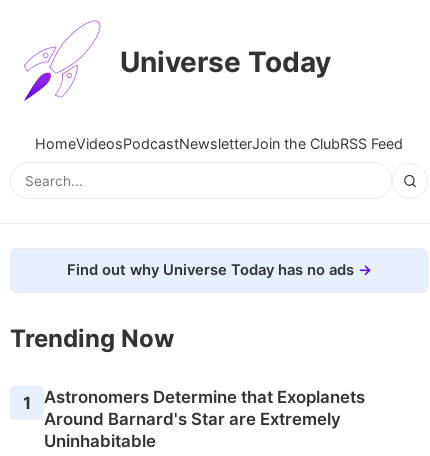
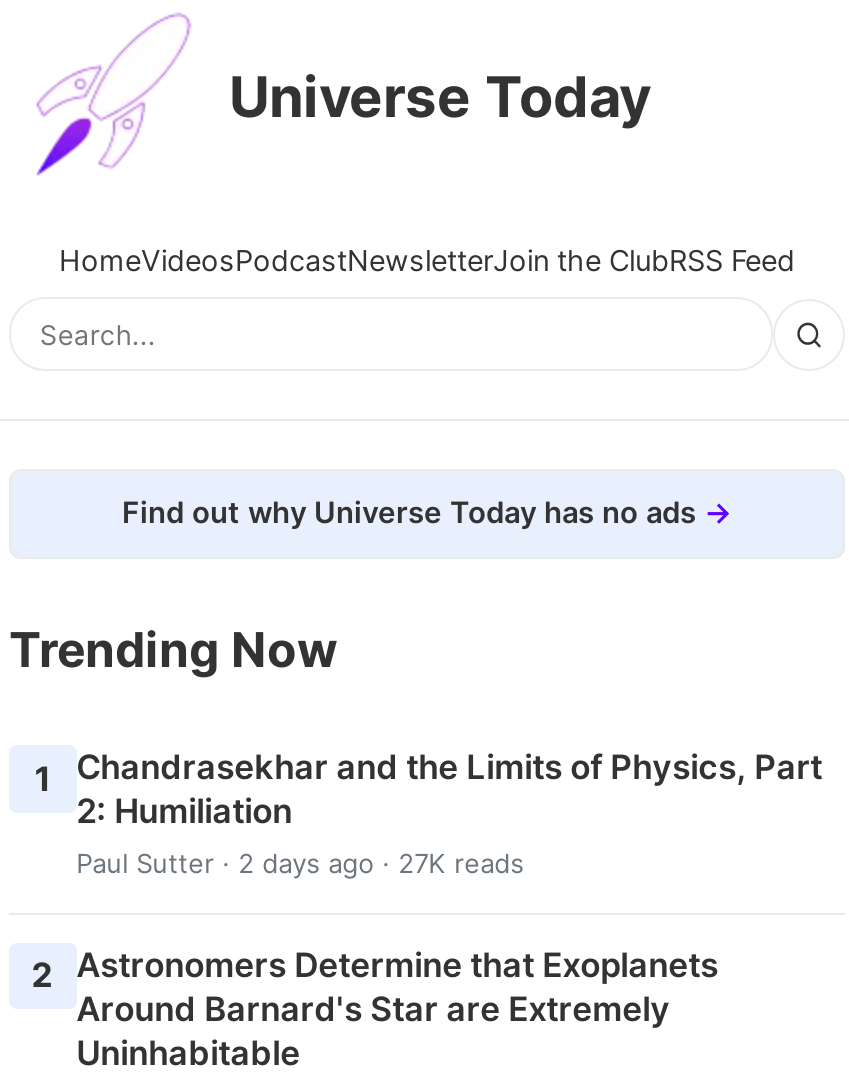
- Astronomers Determine that Exoplanets
+ Chandrasekhar and the Limits of Physics, Part
+ 2: Humiliation
+ Paul Sutter · 2 days ago · 27K reads
+ 2 Astronomers Determine that Exoplanets
